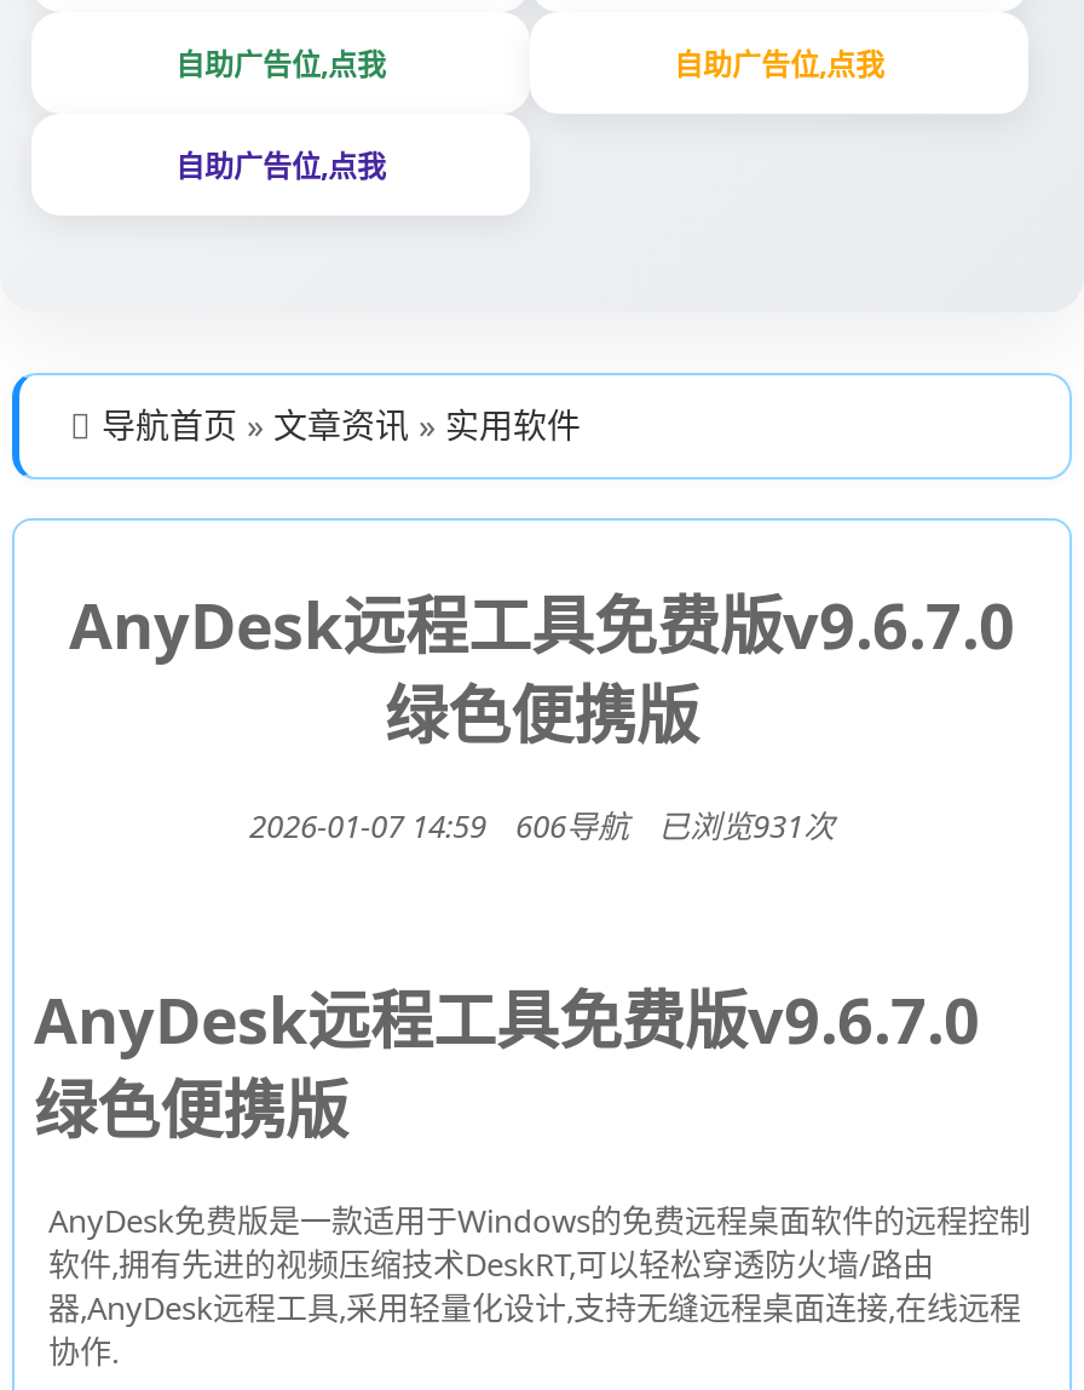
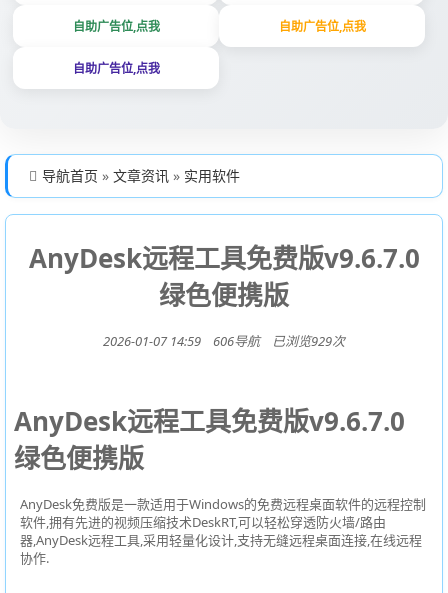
- 2026-01-07 14:59 606导航 已浏览931次
+ 2026-01-07 14:59 606导航 已浏览929次
